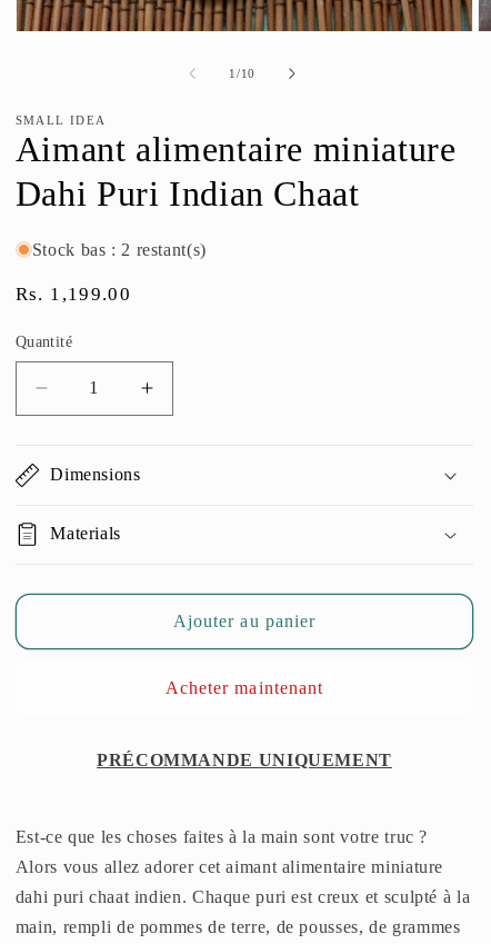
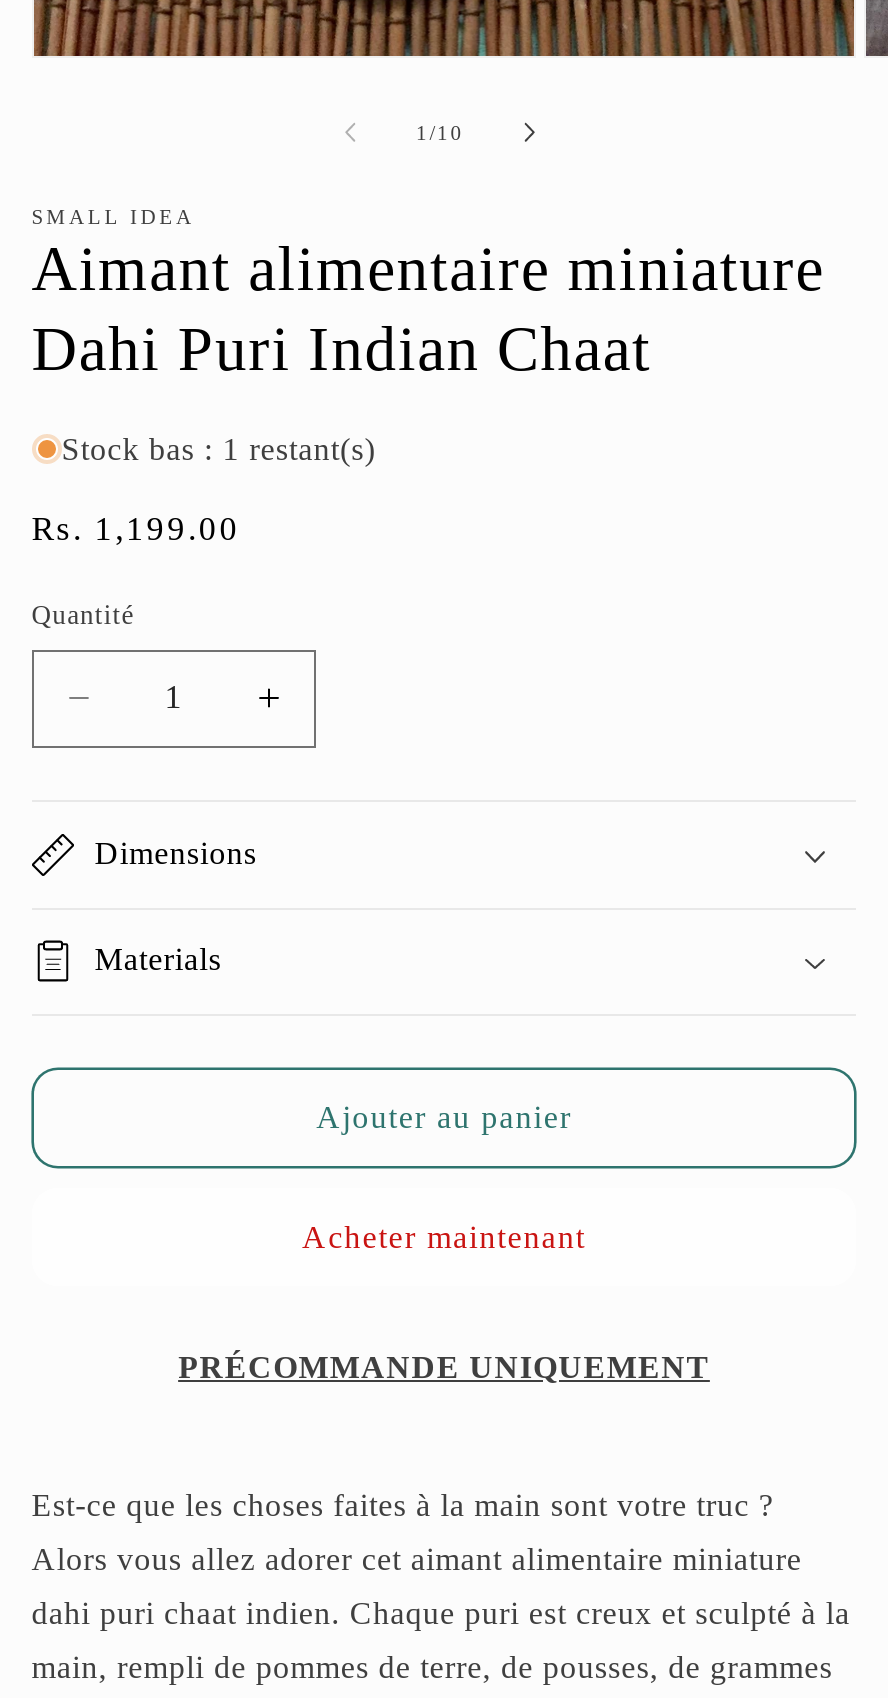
- Stock bas : 2 restant(s)
+ Stock bas : 1 restant(s)
